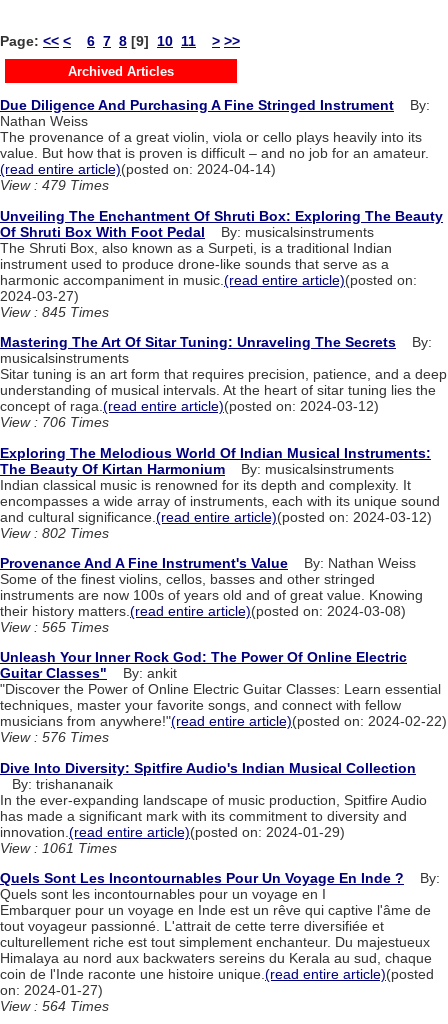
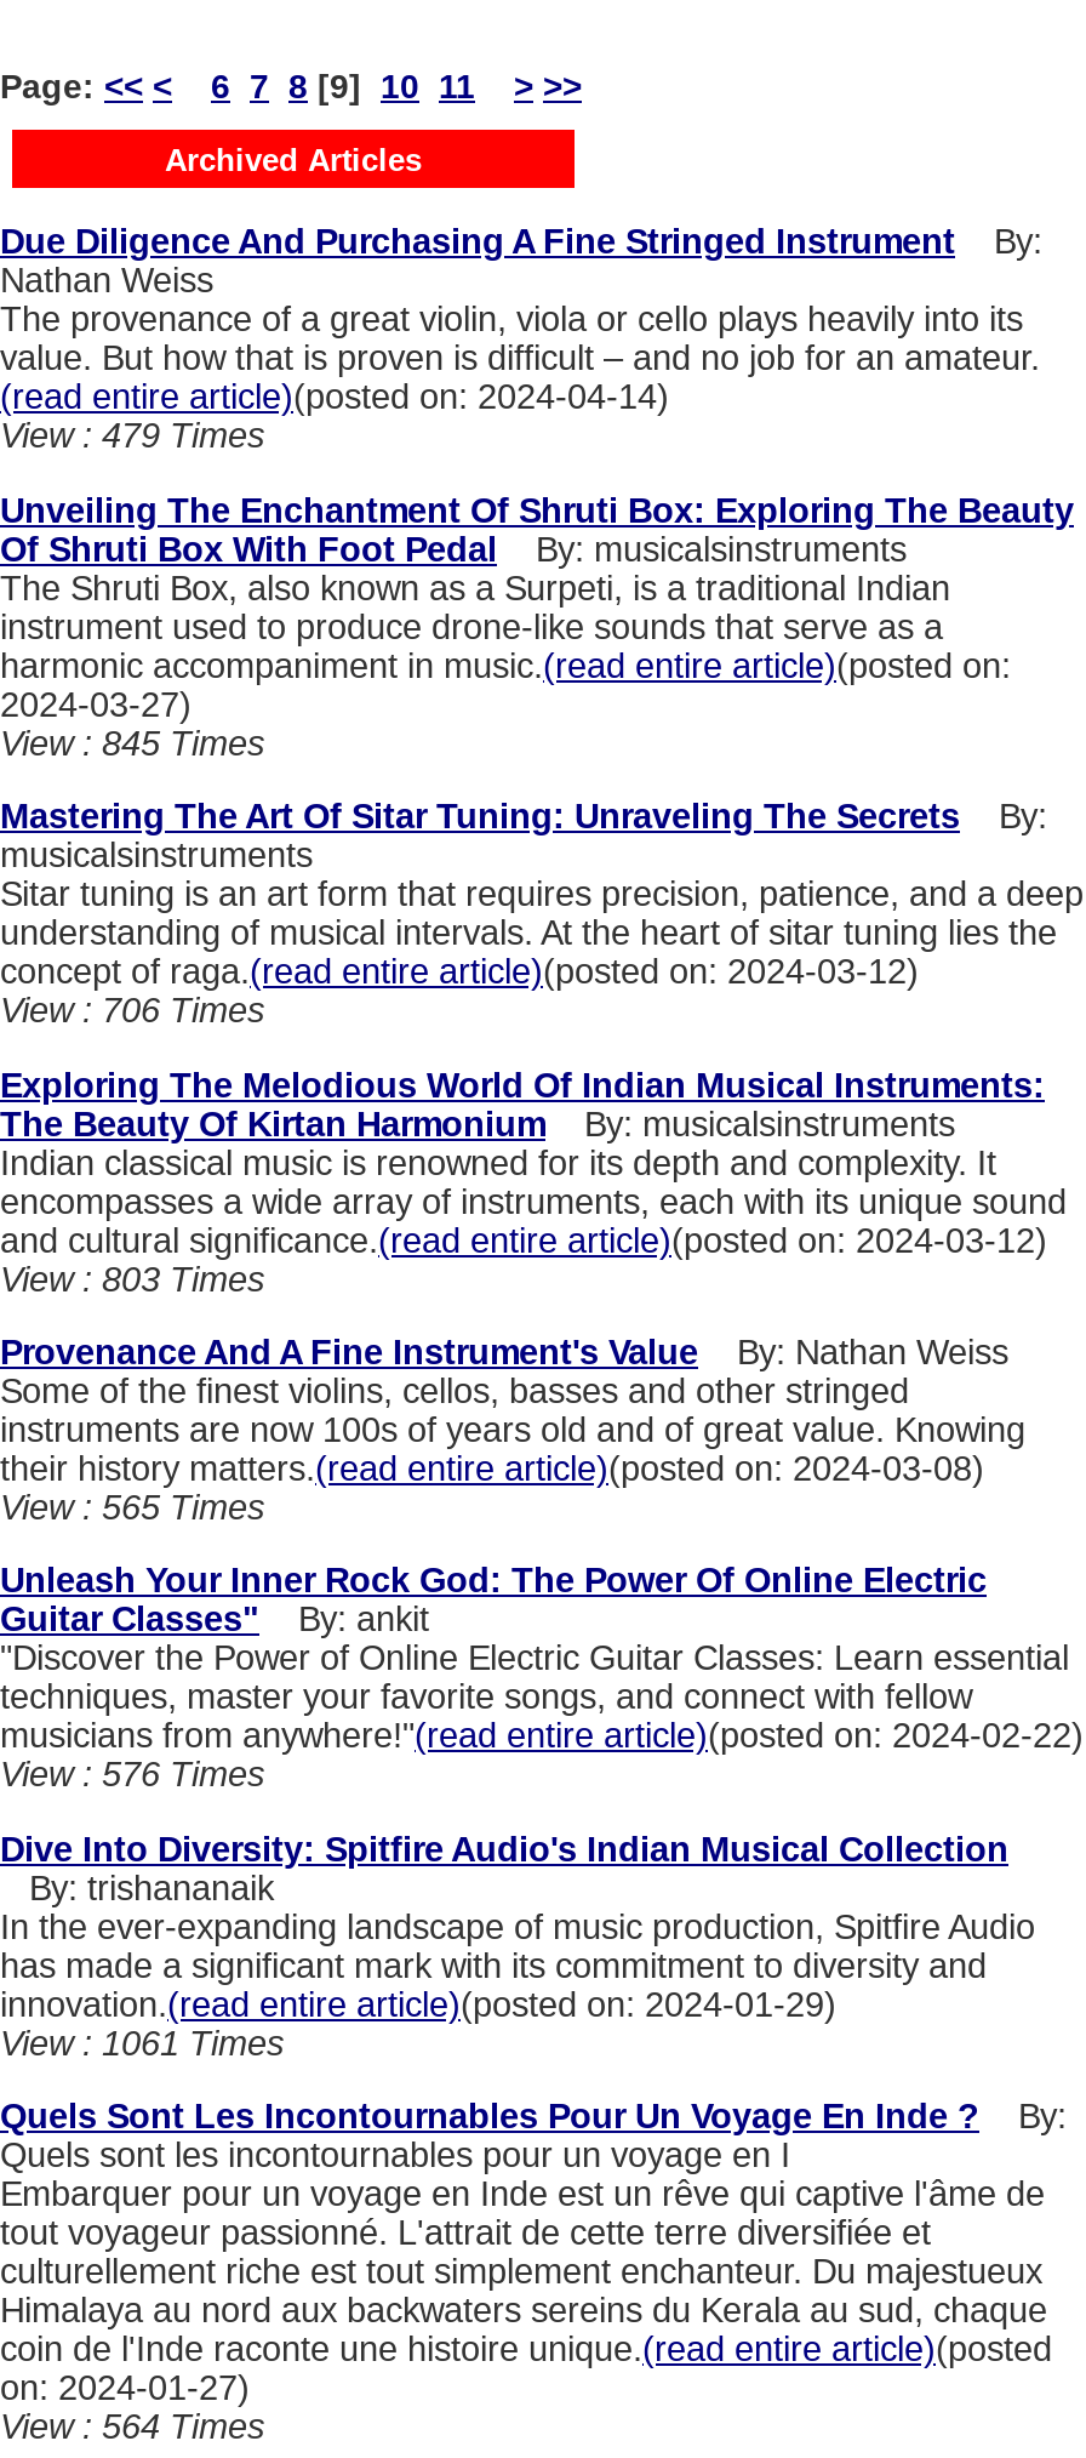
- View : 802 Times
+ View : 803 Times
